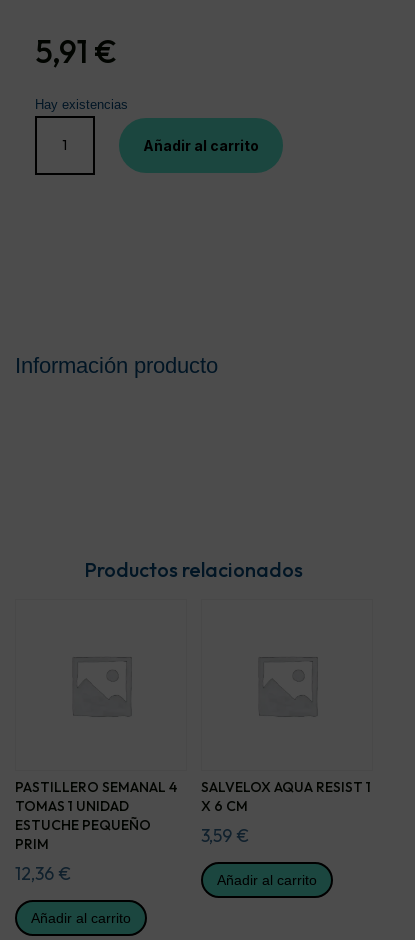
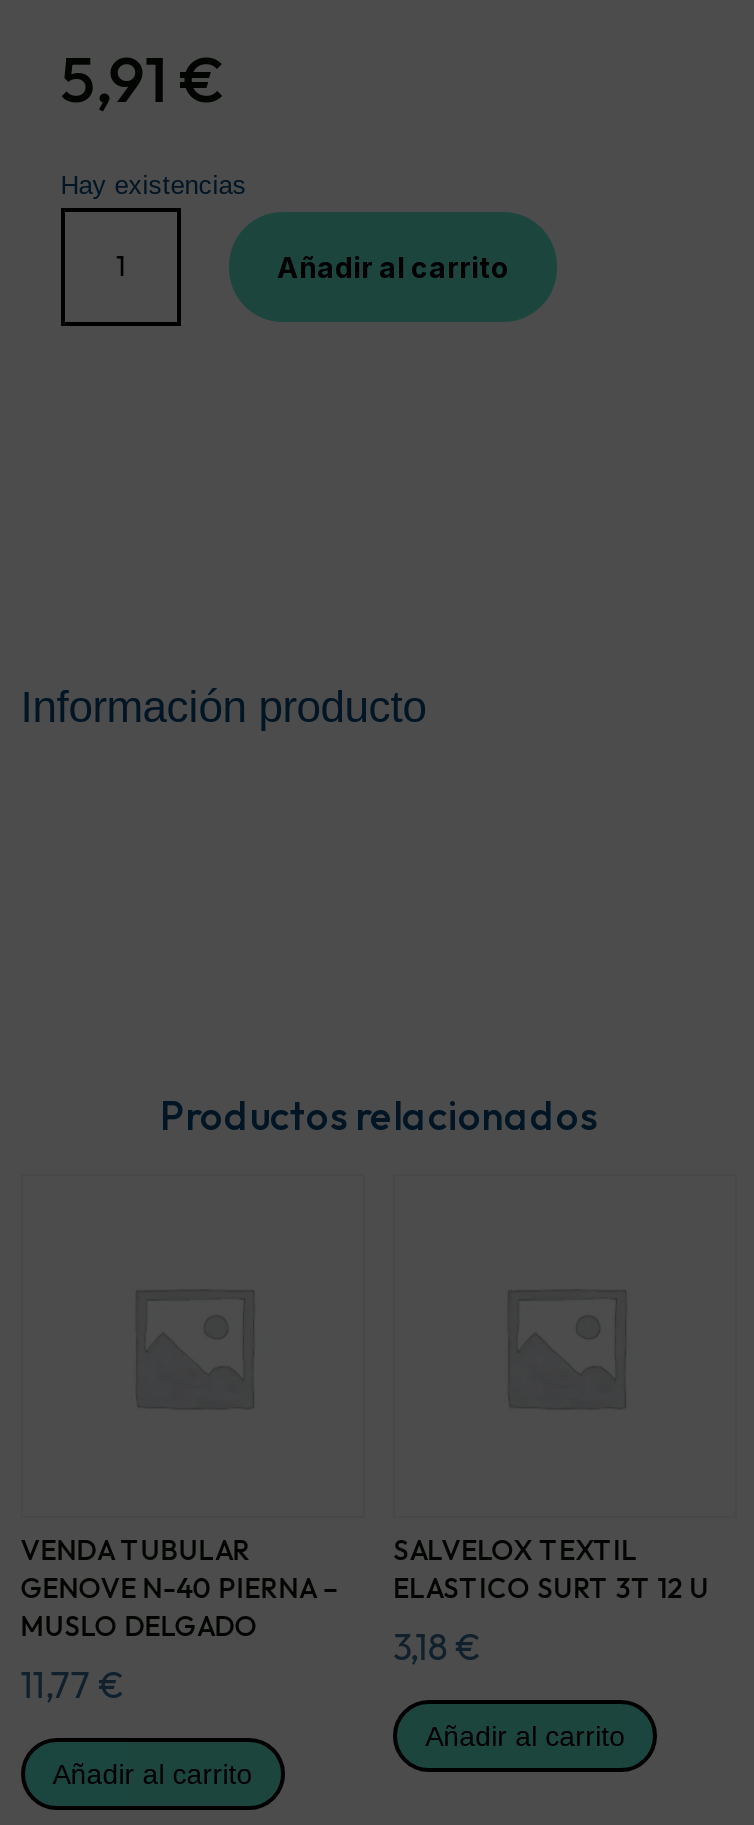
- PASTILLERO SEMANAL 4
- TOMAS 1 UNIDAD
- ESTUCHE PEQUEÑO
- PRIM
- 12,36 €
+ VENDA TUBULAR
+ GENOVE N-40 PIERNA –
+ MUSLO DELGADO
+ 11,77 €

- SALVELOX AQUA RESIST 1
- X 6 CM
- 3,59 €
+ SALVELOX TEXTIL
+ ELASTICO SURT 3T 12 U
+ 3,18 €
